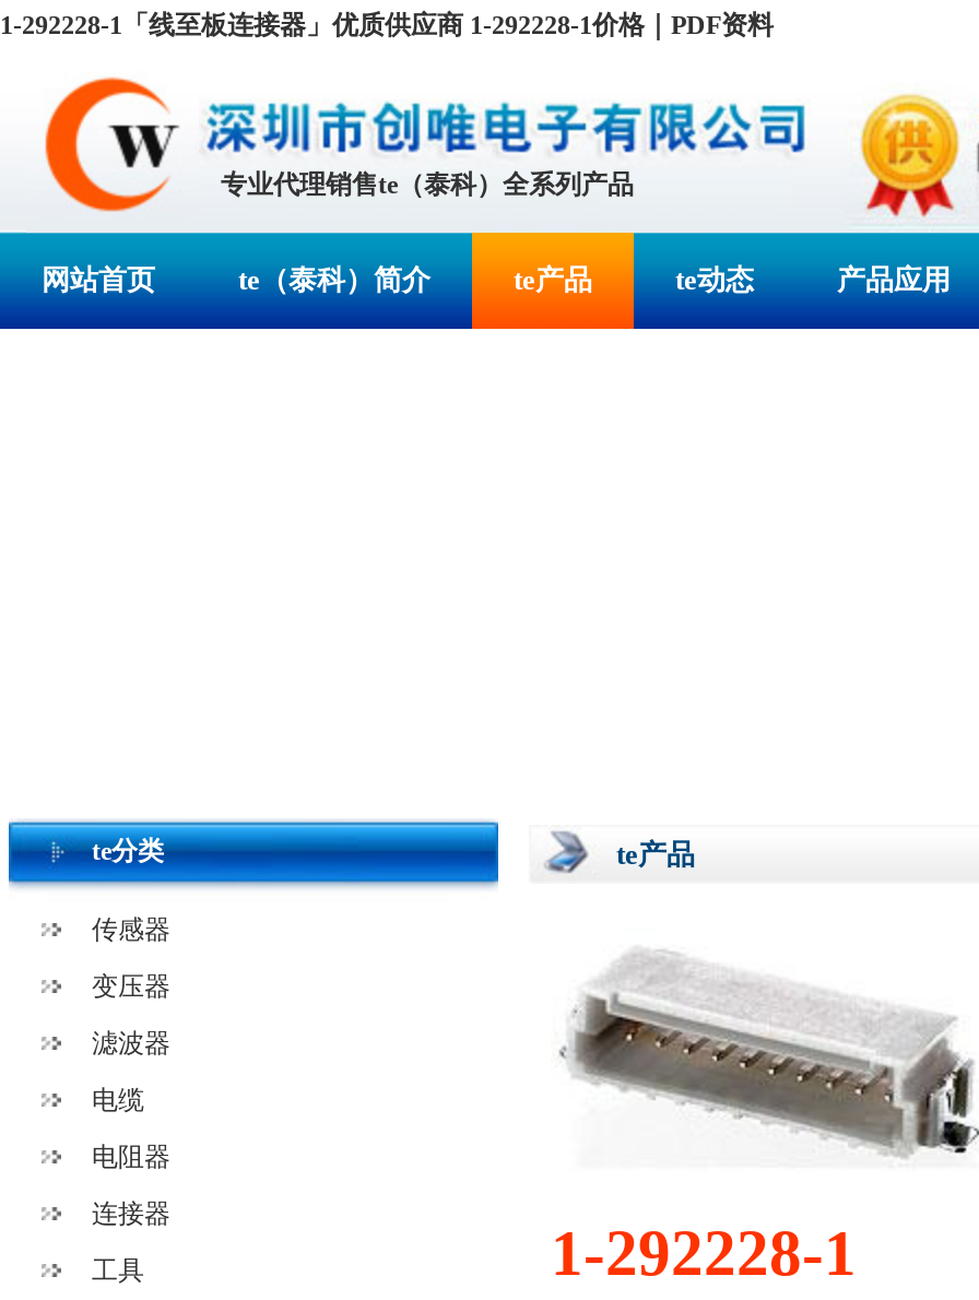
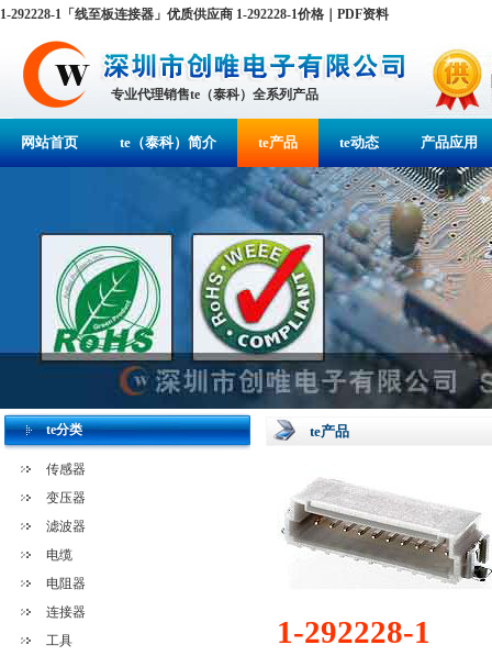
+ [image]
